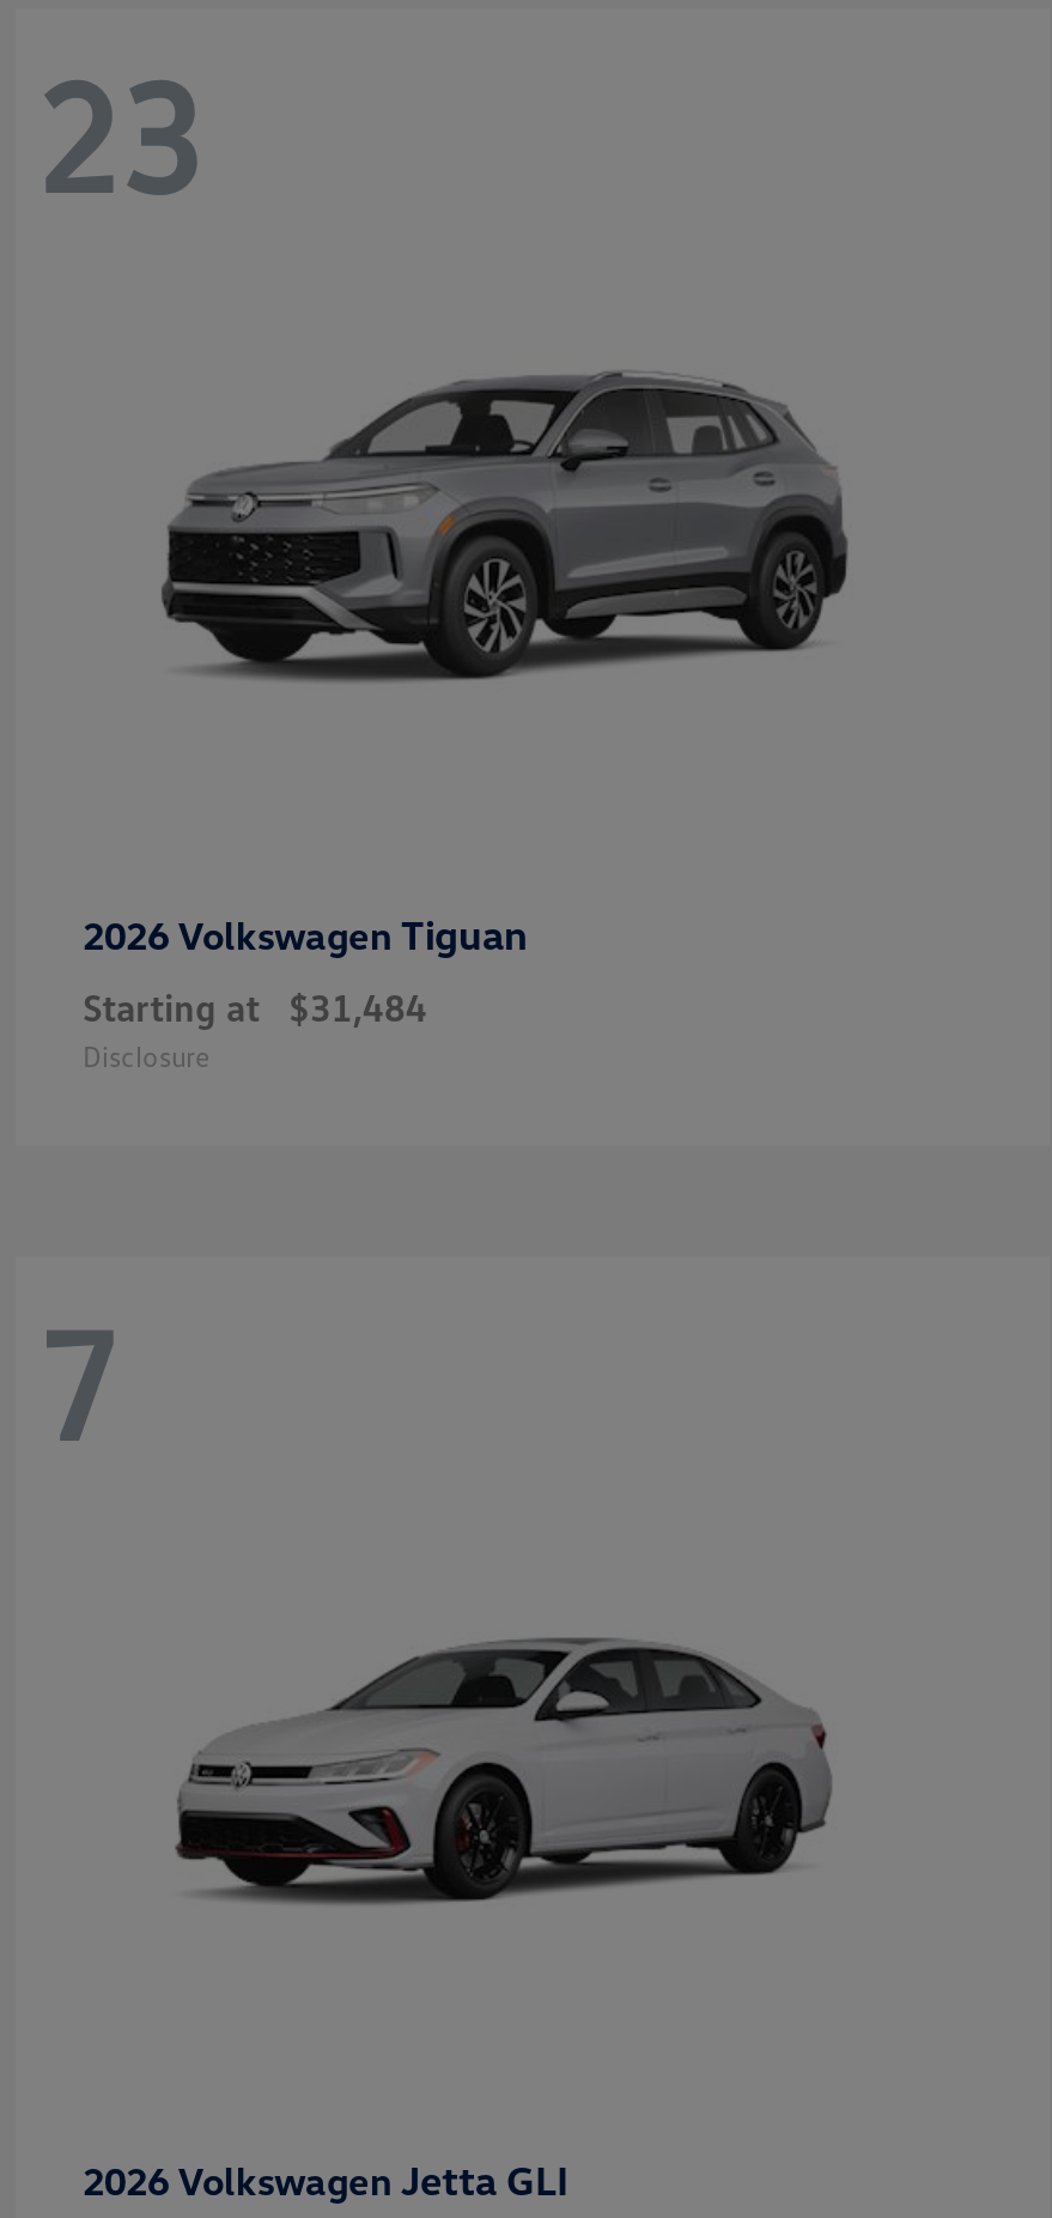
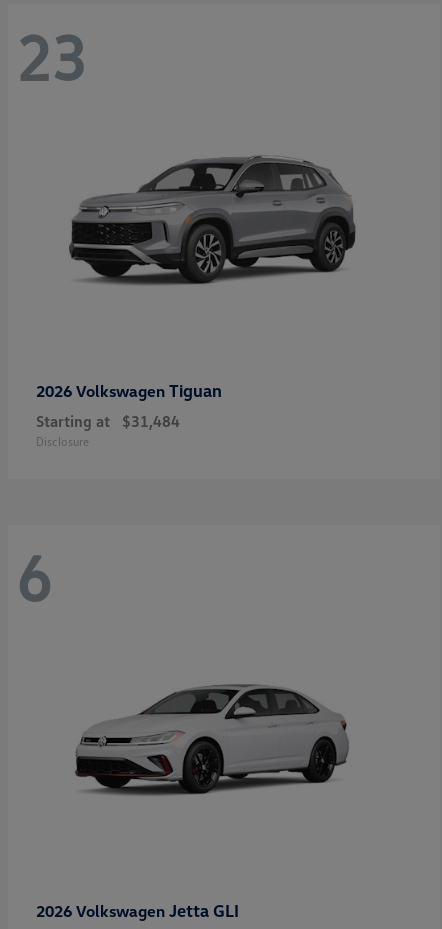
- 7
+ 6
